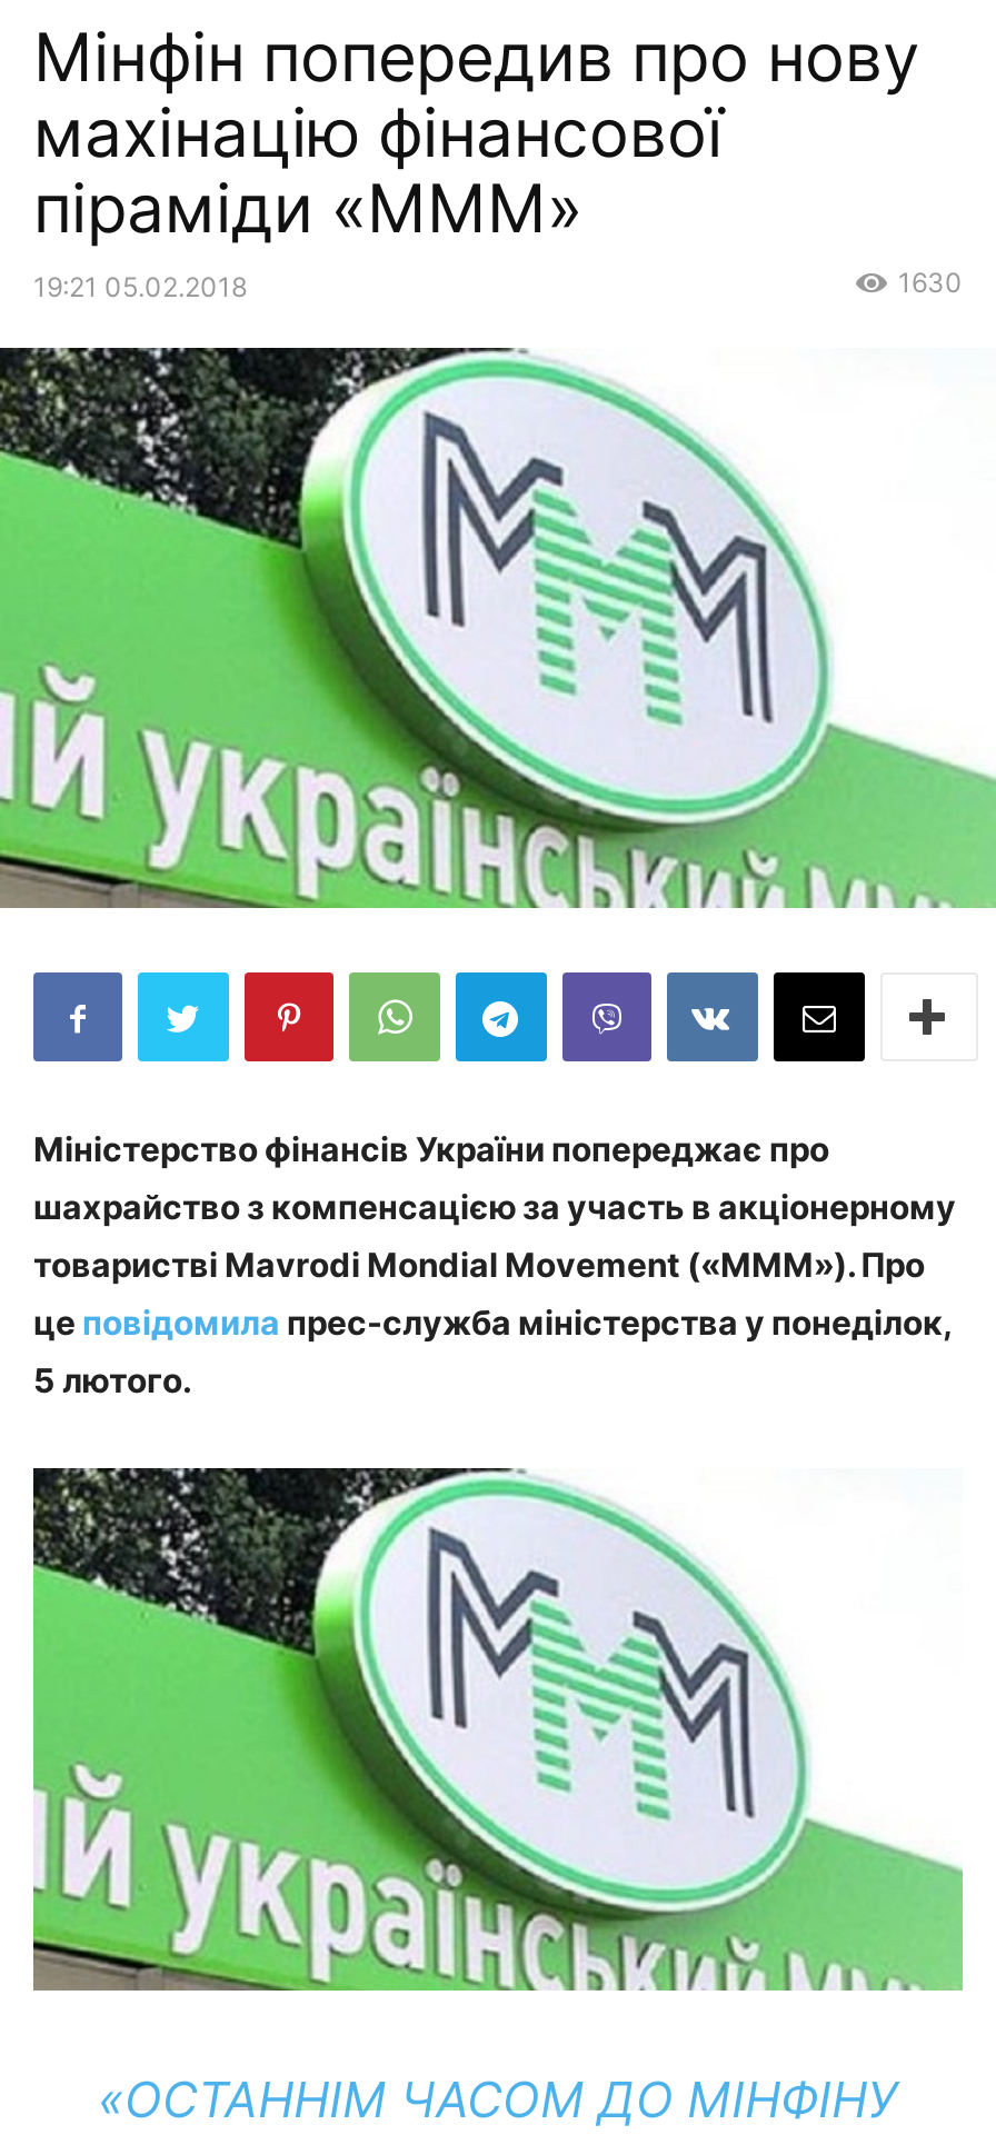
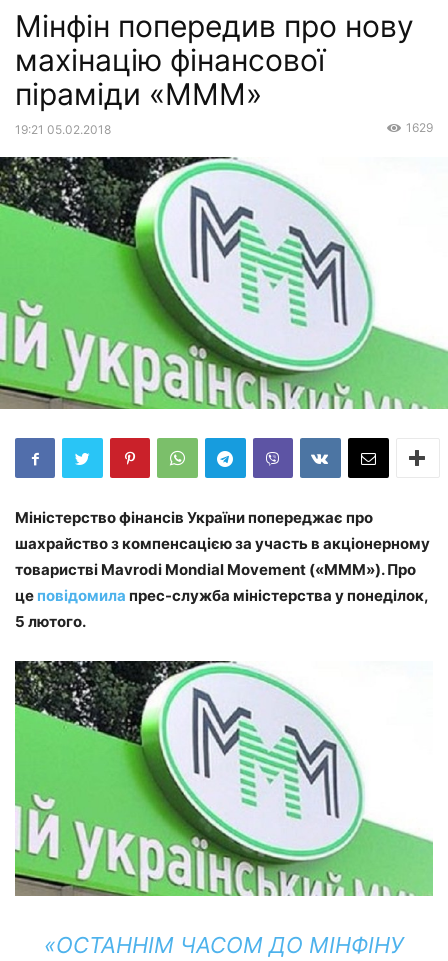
- 1630
+ 1629
